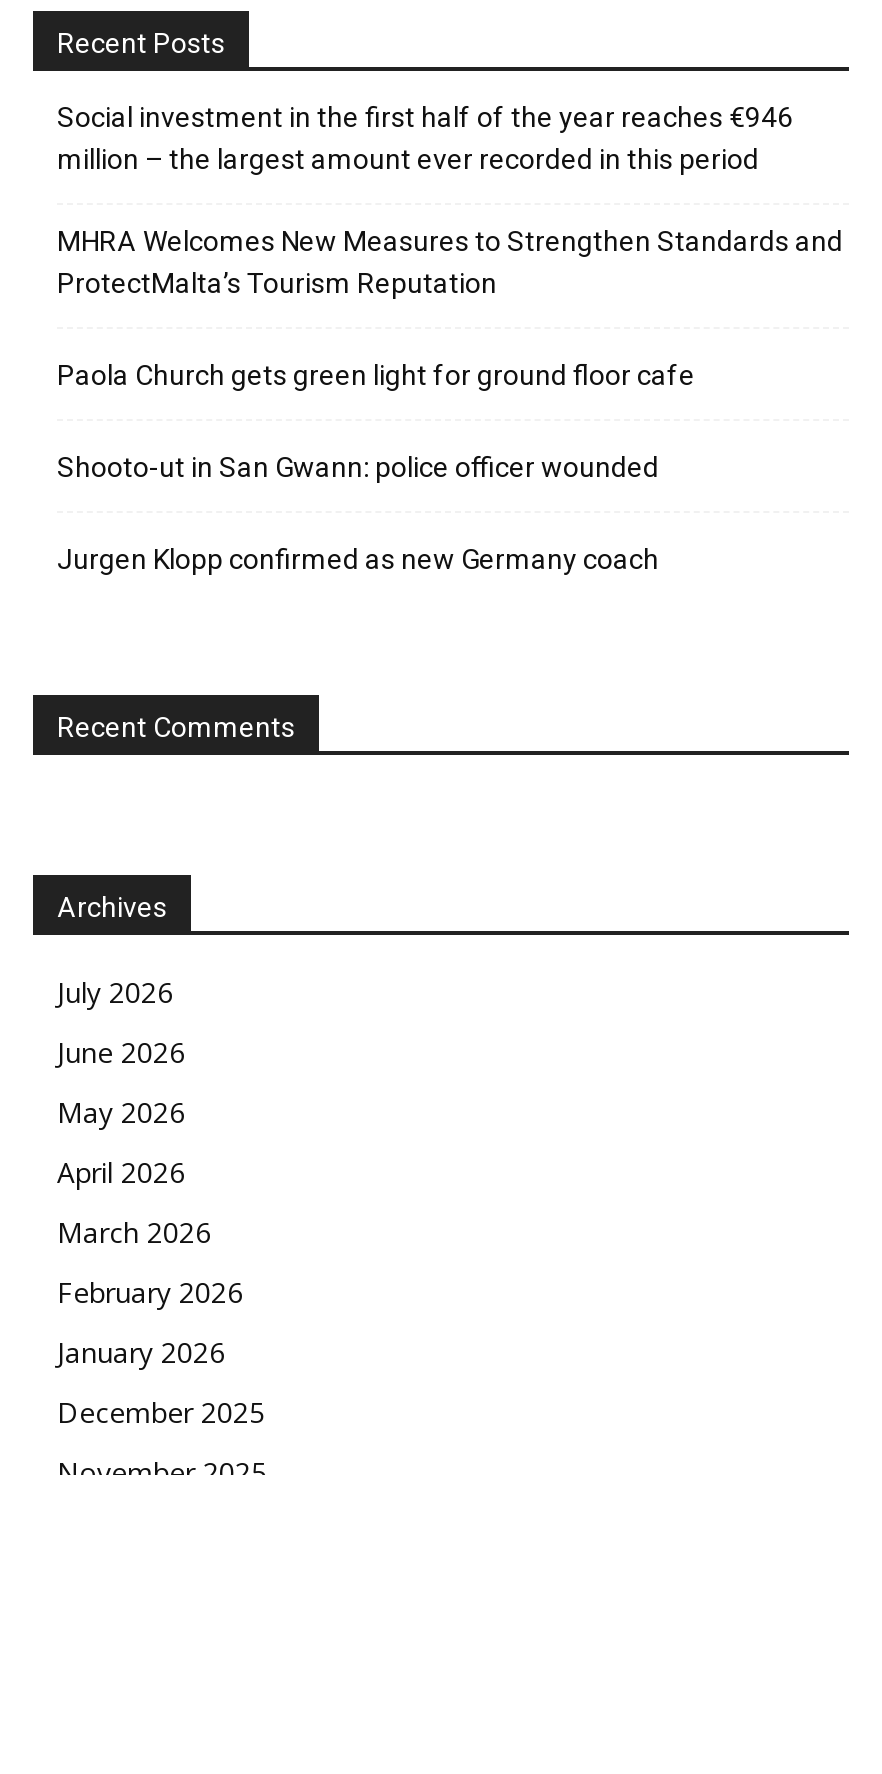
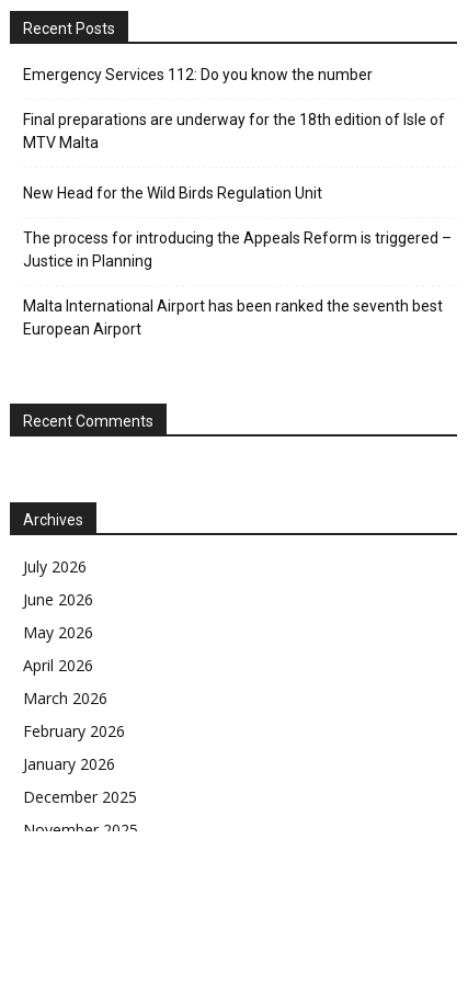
- Social investment in the first half of the year reaches €946
- million – the largest amount ever recorded in this period
+ Emergency Services 112: Do you know the number

- MHRA Welcomes New Measures to Strengthen Standards and
- ProtectMalta’s Tourism Reputation
+ Final preparations are underway for the 18th edition of Isle of
+ MTV Malta

- Paola Church gets green light for ground floor cafe
+ New Head for the Wild Birds Regulation Unit

- Shooto-ut in San Gwann: police officer wounded
+ The process for introducing the Appeals Reform is triggered –
+ Justice in Planning

- Jurgen Klopp confirmed as new Germany coach
+ Malta International Airport has been ranked the seventh best
+ European Airport
